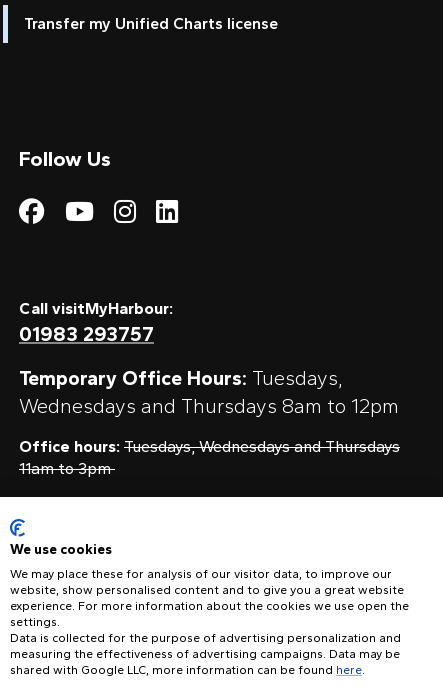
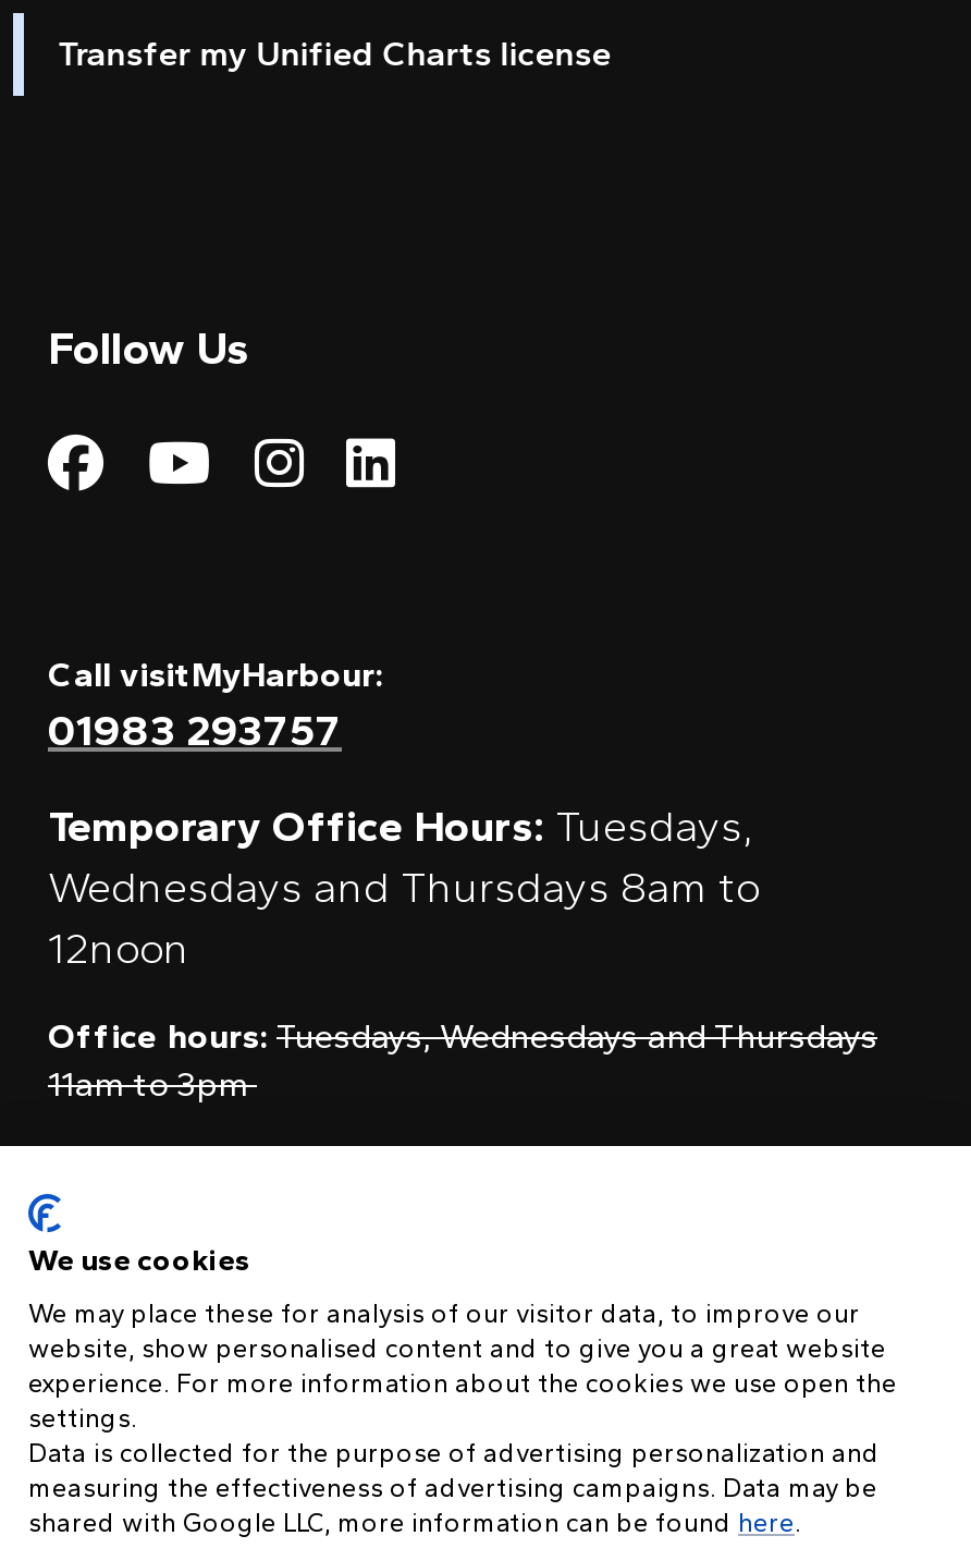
- Wednesdays and Thursdays 8am to 12pm
+ Wednesdays and Thursdays 8am to
+ 12noon
